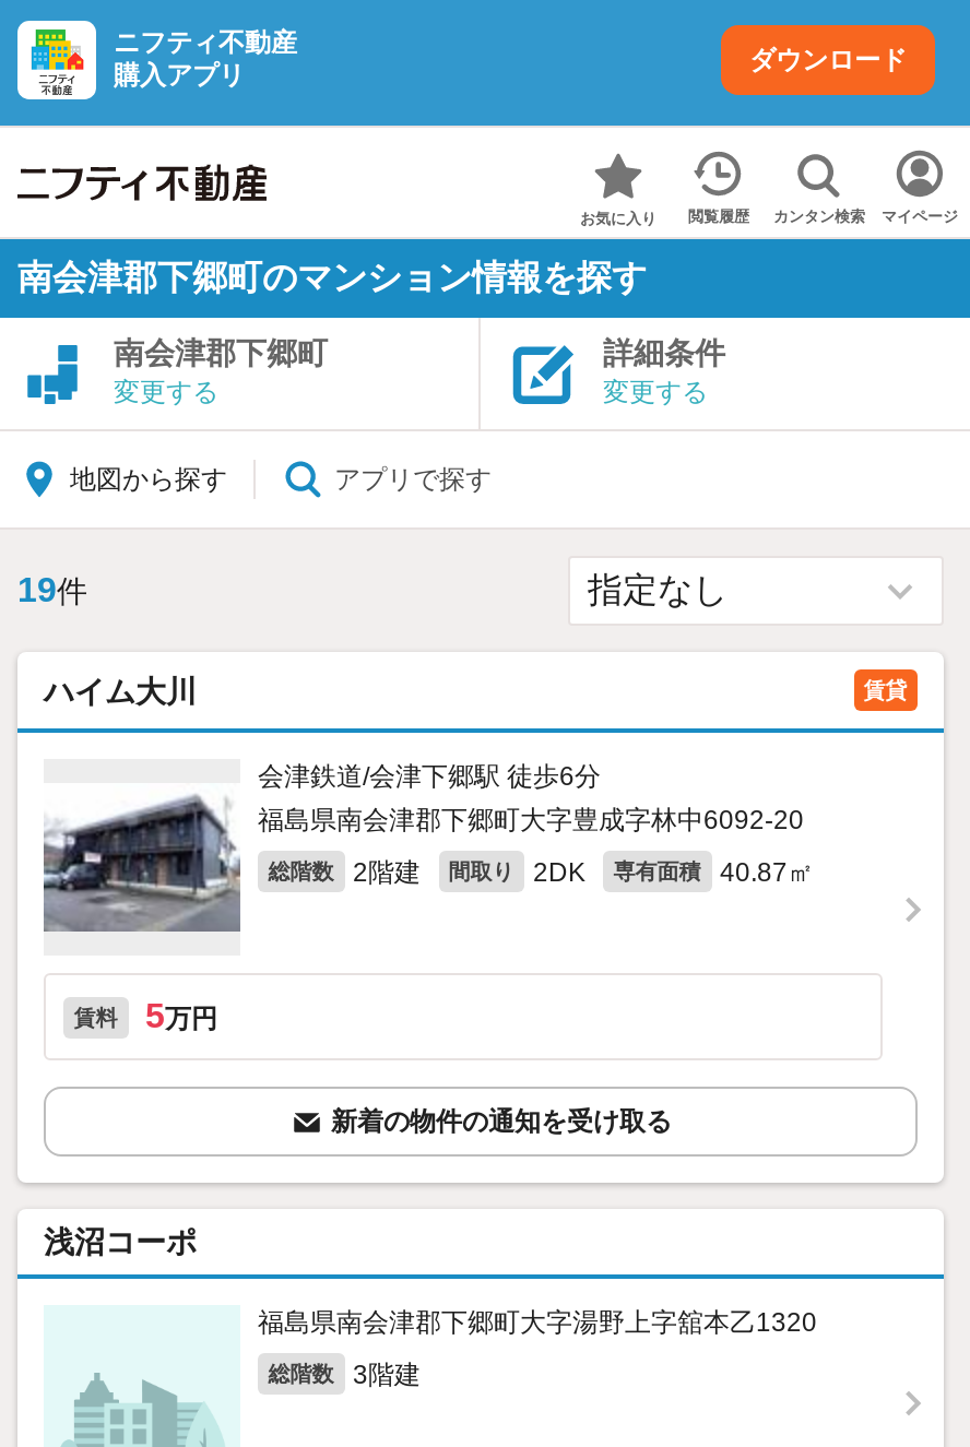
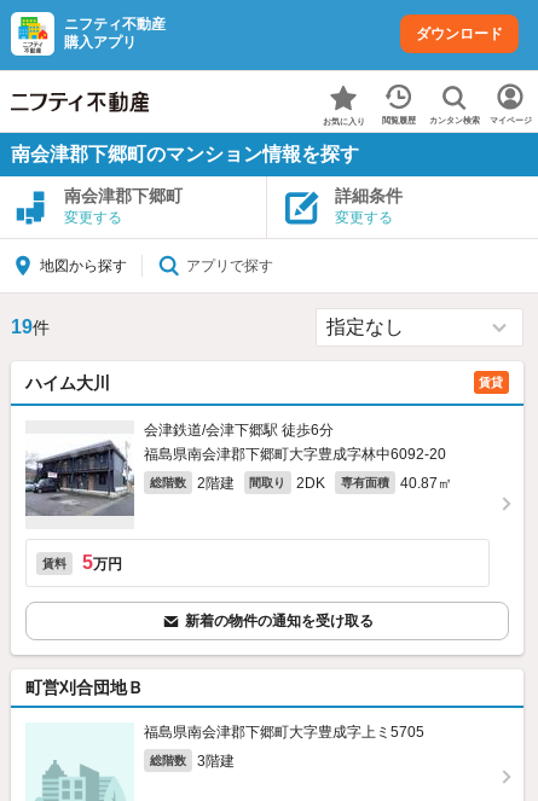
- 浅沼コーポ
+ 町営刈合団地Ｂ

- 福島県南会津郡下郷町大字湯野上字舘本乙1320
+ 福島県南会津郡下郷町大字豊成字上ミ5705
